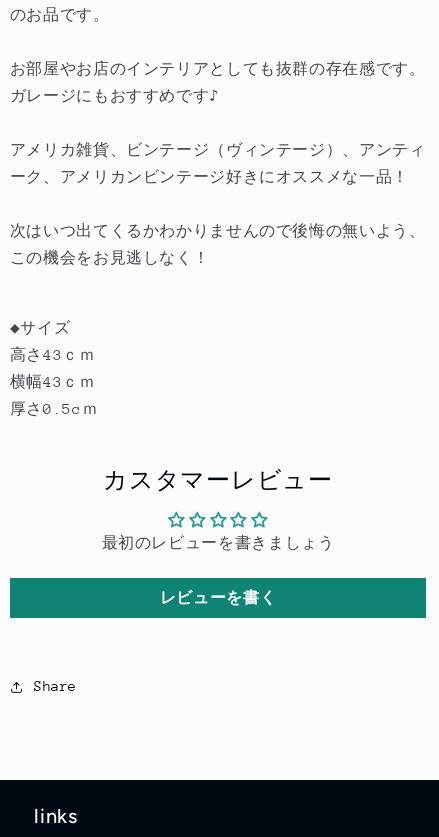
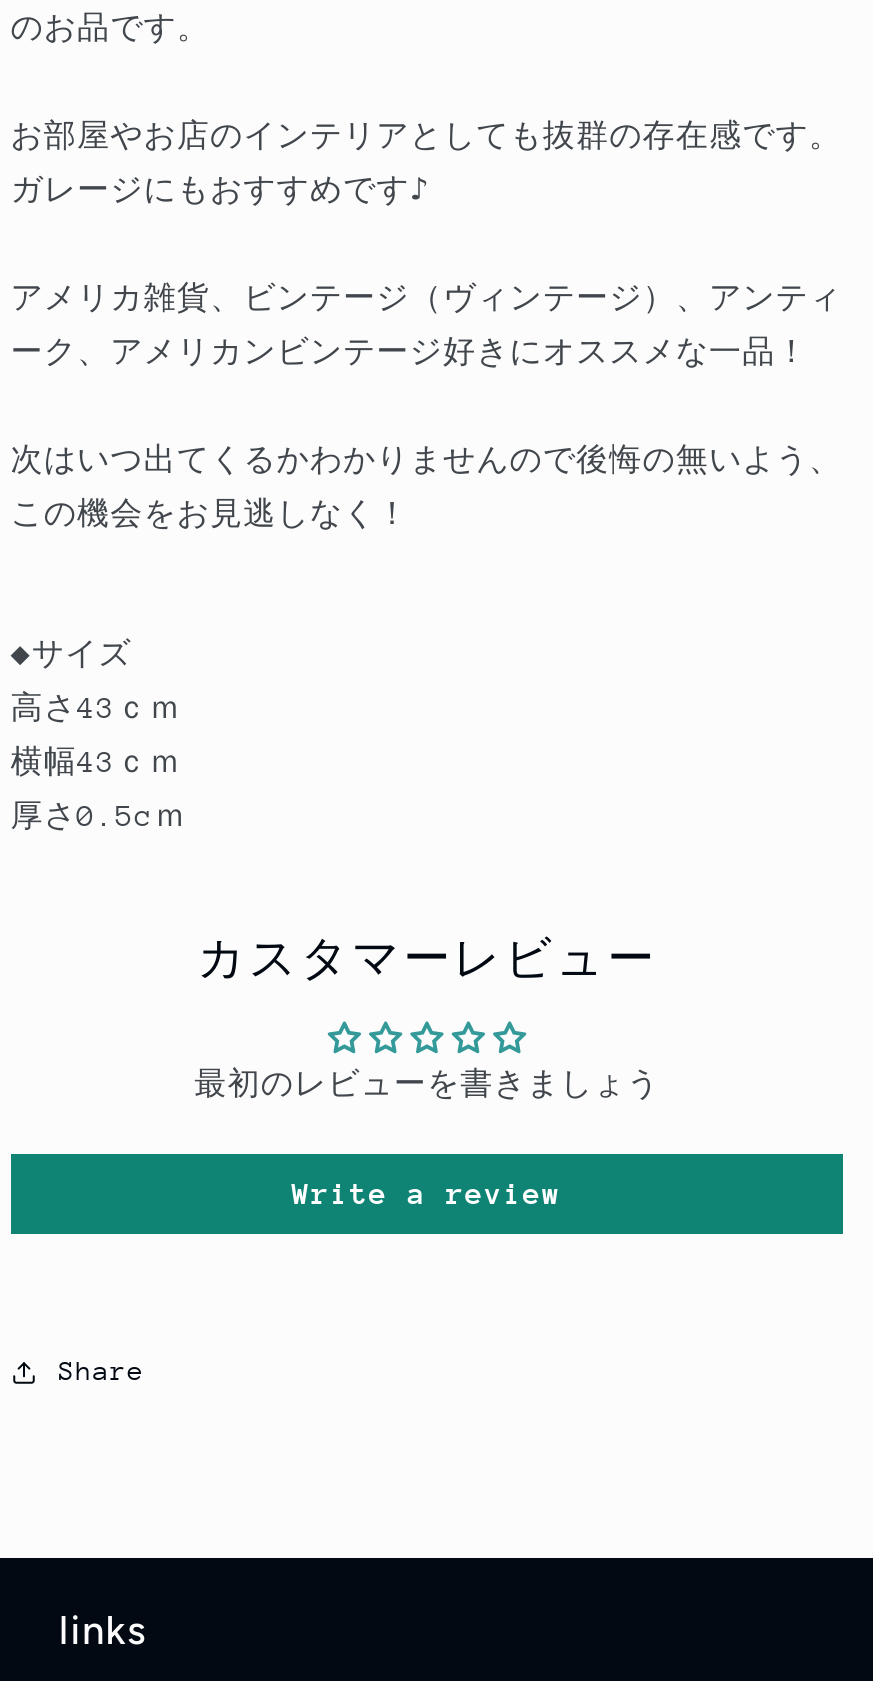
- レビューを書く
+ Write a review
